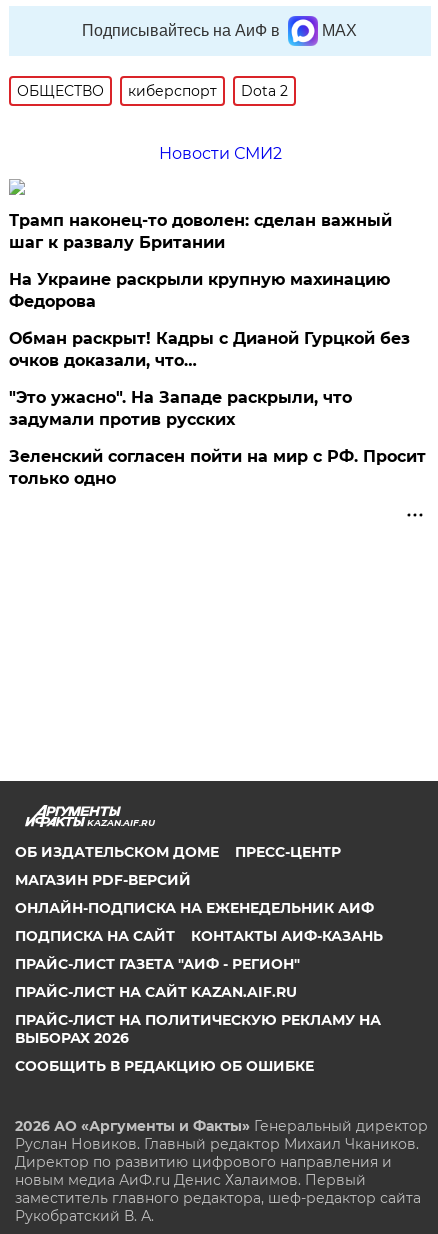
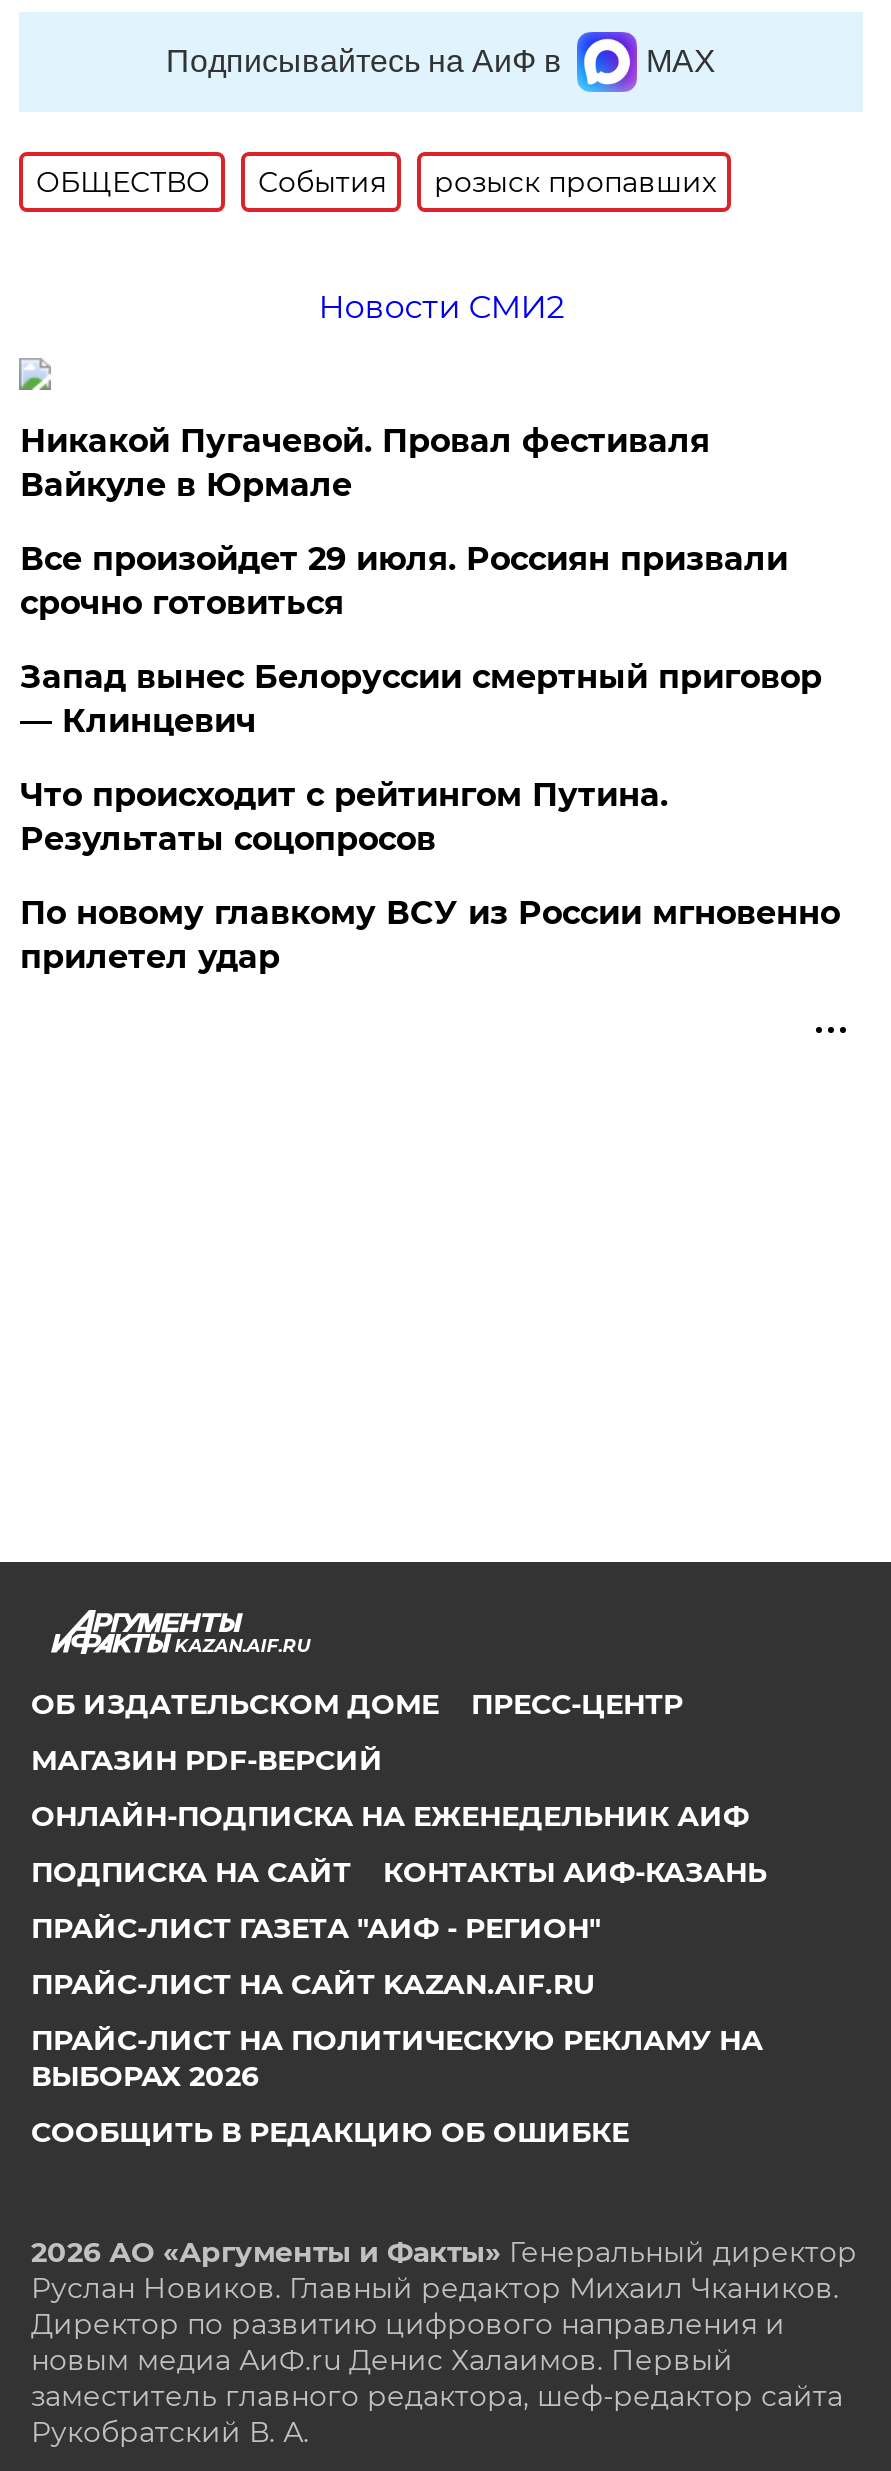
- киберспорт
- Dota 2
+ События
+ розыск пропавших

- Трамп наконец-то доволен: сделан важный
- шаг к развалу Британии
+ Никакой Пугачевой. Провал фестиваля
+ Вайкуле в Юрмале

- На Украине раскрыли крупную махинацию
- Федорова
+ Все произойдет 29 июля. Россиян призвали
+ срочно готовиться

- Обман раскрыт! Кадры с Дианой Гурцкой без
- очков доказали, что…
+ Запад вынес Белоруссии смертный приговор
+ — Клинцевич

- "Это ужасно". На Западе раскрыли, что
- задумали против русских
+ Что происходит с рейтингом Путина.
+ Результаты соцопросов

- Зеленский согласен пойти на мир с РФ. Просит
- только одно
+ По новому главкому ВСУ из России мгновенно
+ прилетел удар
